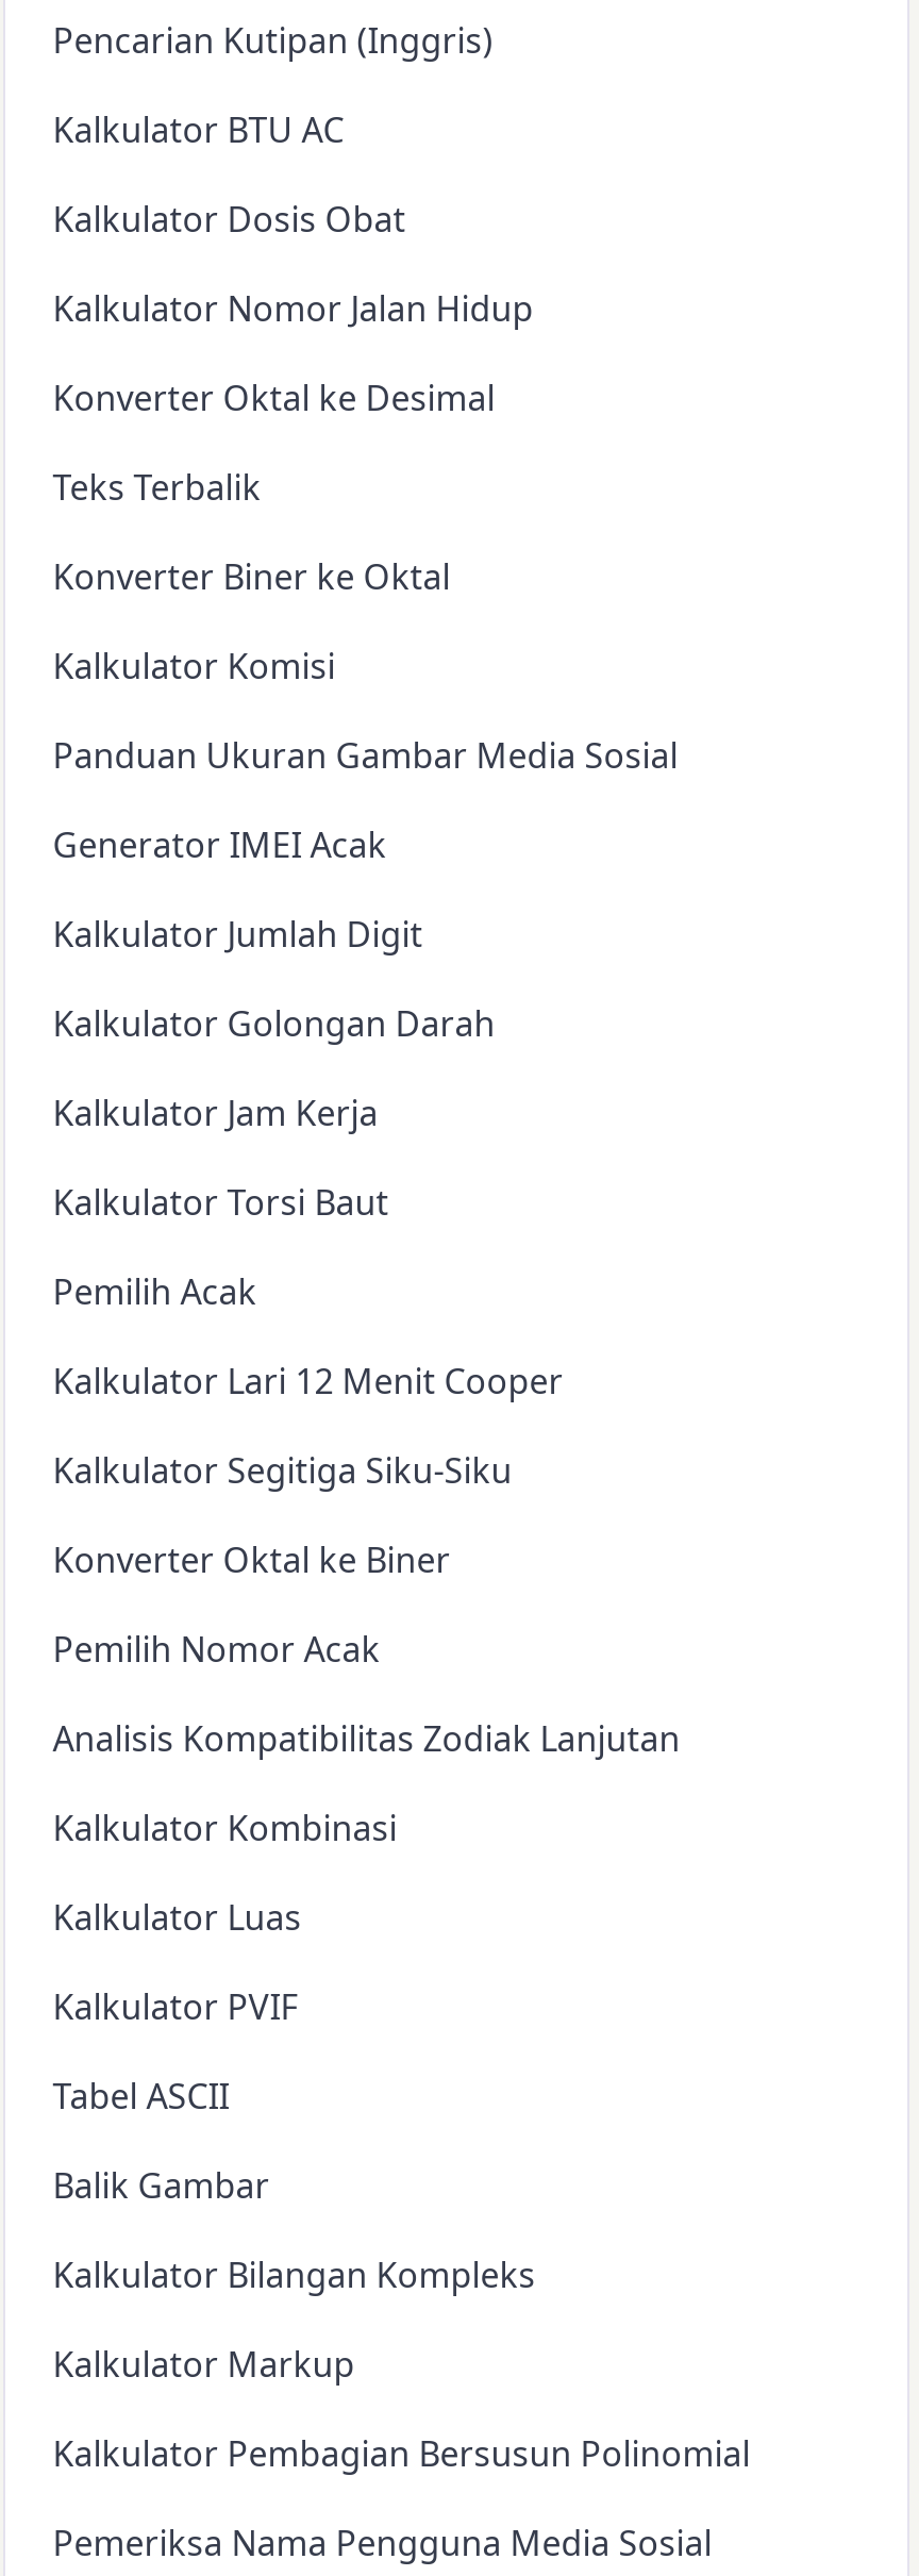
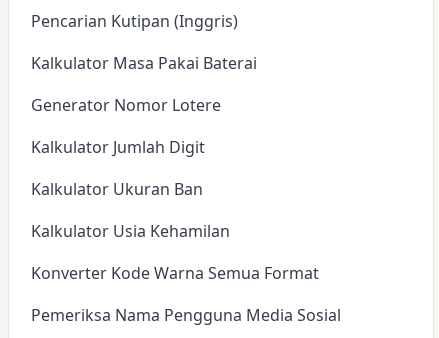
- Kalkulator BTU AC
- Kalkulator Dosis Obat
- Kalkulator Nomor Jalan Hidup
- Konverter Oktal ke Desimal
- Teks Terbalik
- Konverter Biner ke Oktal
- Kalkulator Komisi
- Panduan Ukuran Gambar Media Sosial
- Generator IMEI Acak
+ Kalkulator Masa Pakai Baterai
+ Generator Nomor Lotere

- Kalkulator Golongan Darah
- Kalkulator Jam Kerja
- Kalkulator Torsi Baut
- Pemilih Acak
- Kalkulator Lari 12 Menit Cooper
- Kalkulator Segitiga Siku-Siku
- Konverter Oktal ke Biner
- Pemilih Nomor Acak
- Analisis Kompatibilitas Zodiak Lanjutan
- Kalkulator Kombinasi
- Kalkulator Luas
- Kalkulator PVIF
- Tabel ASCII
- Balik Gambar
- Kalkulator Bilangan Kompleks
- Kalkulator Markup
- Kalkulator Pembagian Bersusun Polinomial
+ Kalkulator Ukuran Ban
+ Kalkulator Usia Kehamilan
+ Konverter Kode Warna Semua Format
